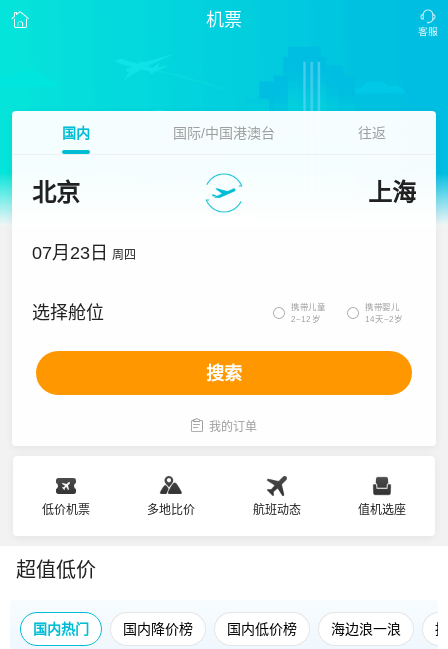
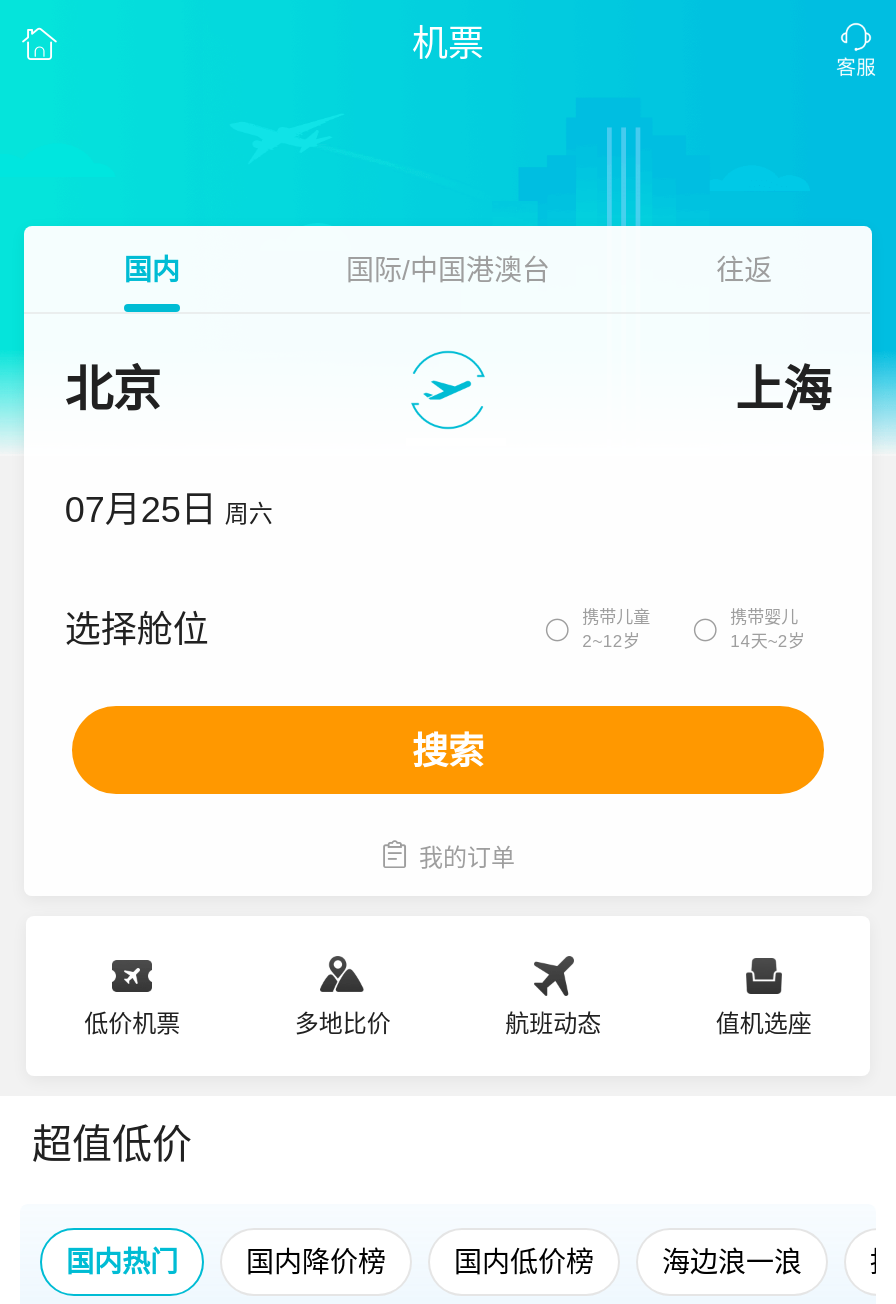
- 07月23日 周四
+ 07月25日 周六
